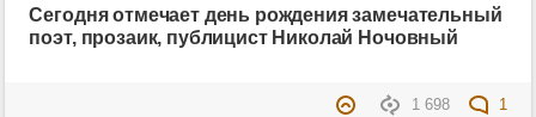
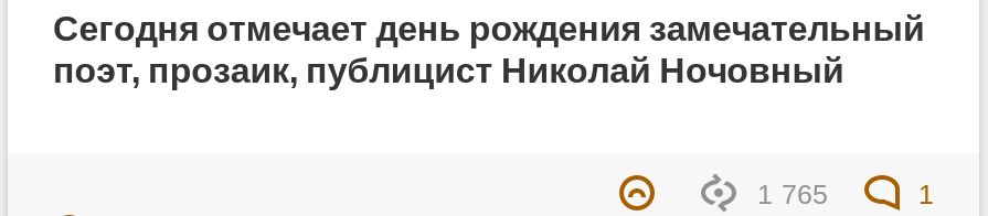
- 1 698
+ 1 765
